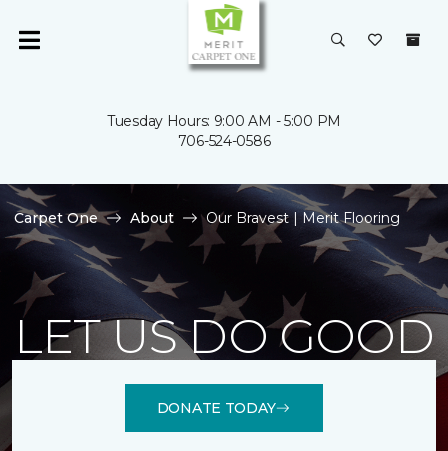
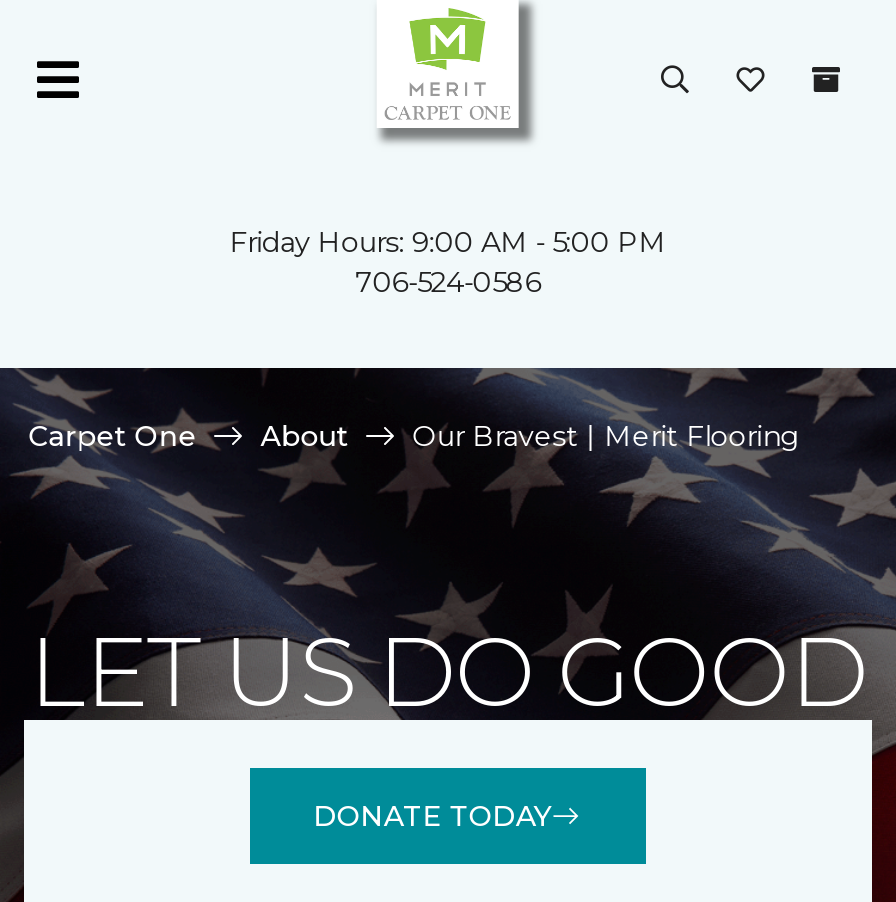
- Tuesday Hours: 9:00 AM - 5:00 PM
+ Friday Hours: 9:00 AM - 5:00 PM
